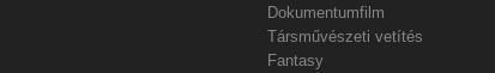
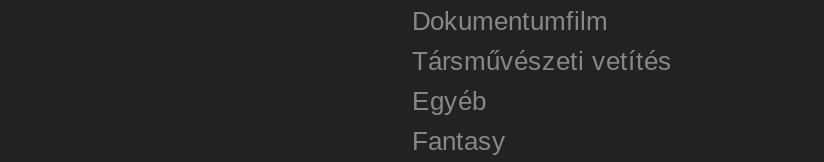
+ Egyéb
